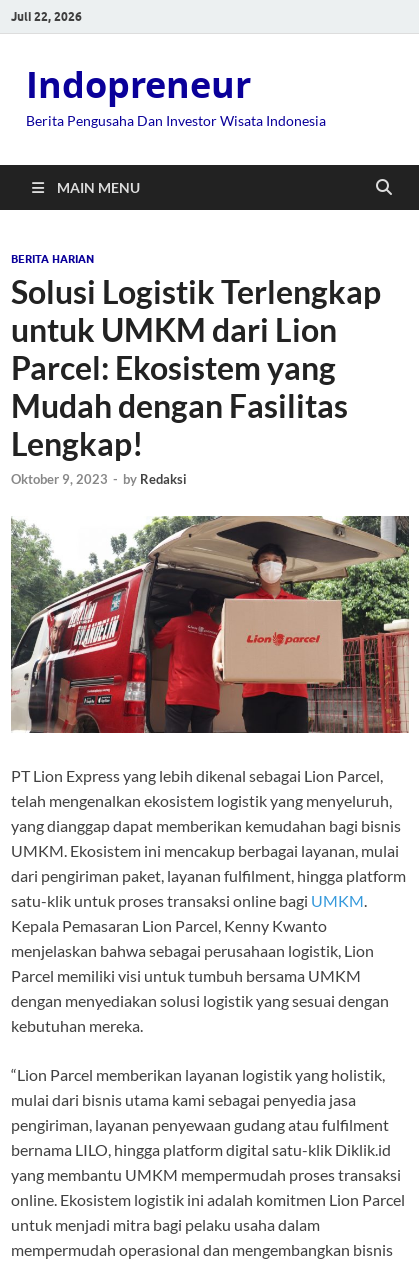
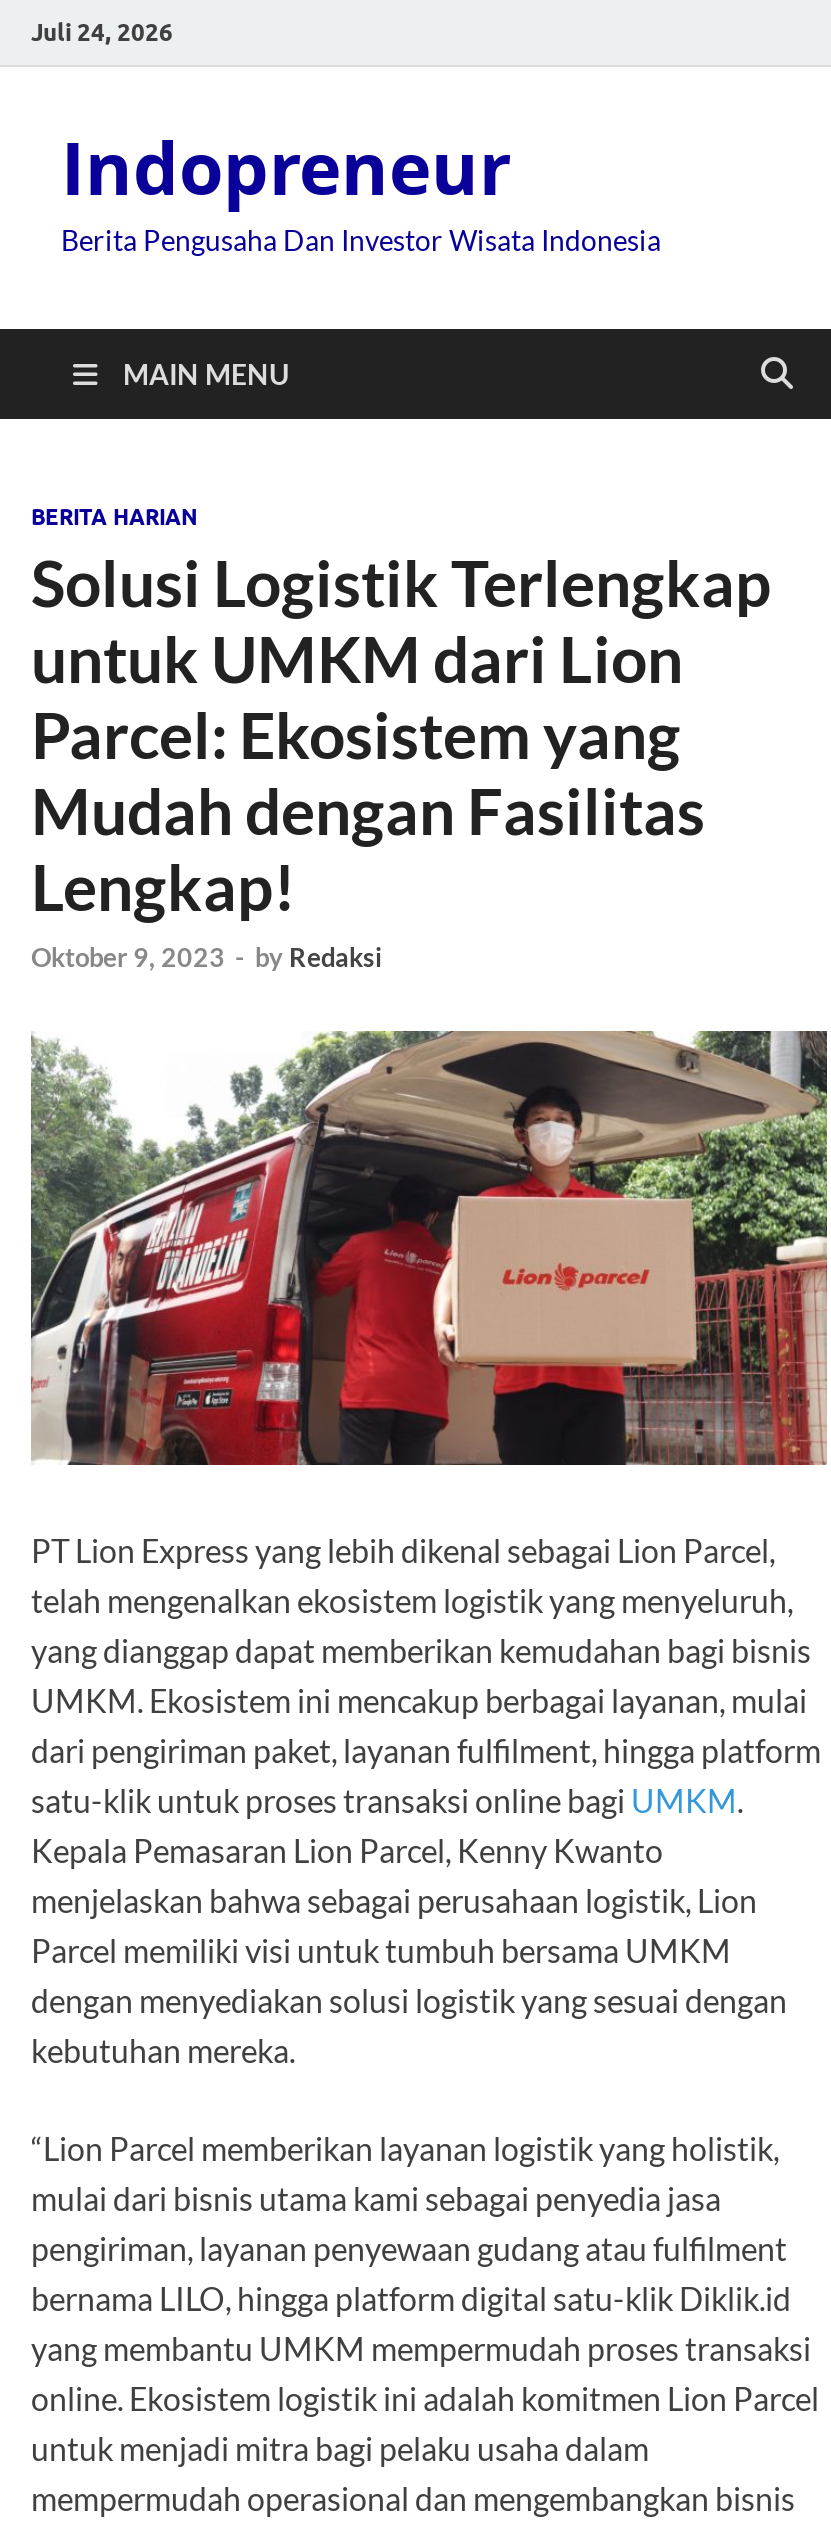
- Juli 22, 2026
+ Juli 24, 2026
